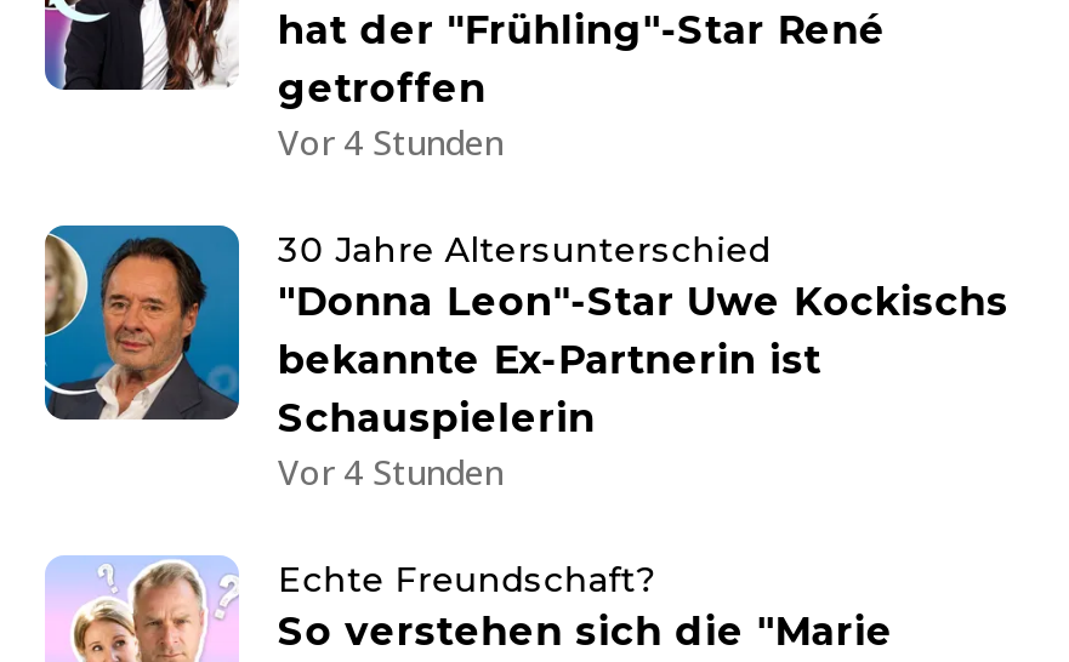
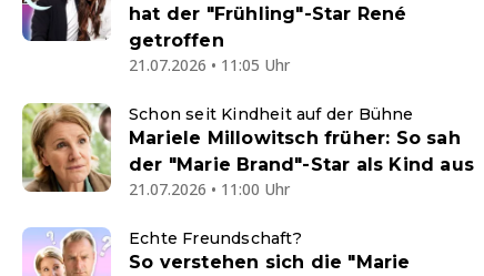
- Vor 4 Stunden
+ 21.07.2026 • 11:05 Uhr

- [image]
- 30 Jahre Altersunterschied
- "Donna Leon"-Star Uwe Kockischs
- bekannte Ex-Partnerin ist
- Schauspielerin
- Vor 4 Stunden
+ [image]
+ Schon seit Kindheit auf der Bühne
+ Mariele Millowitsch früher: So sah
+ der "Marie Brand"-Star als Kind aus
+ 21.07.2026 • 11:00 Uhr
